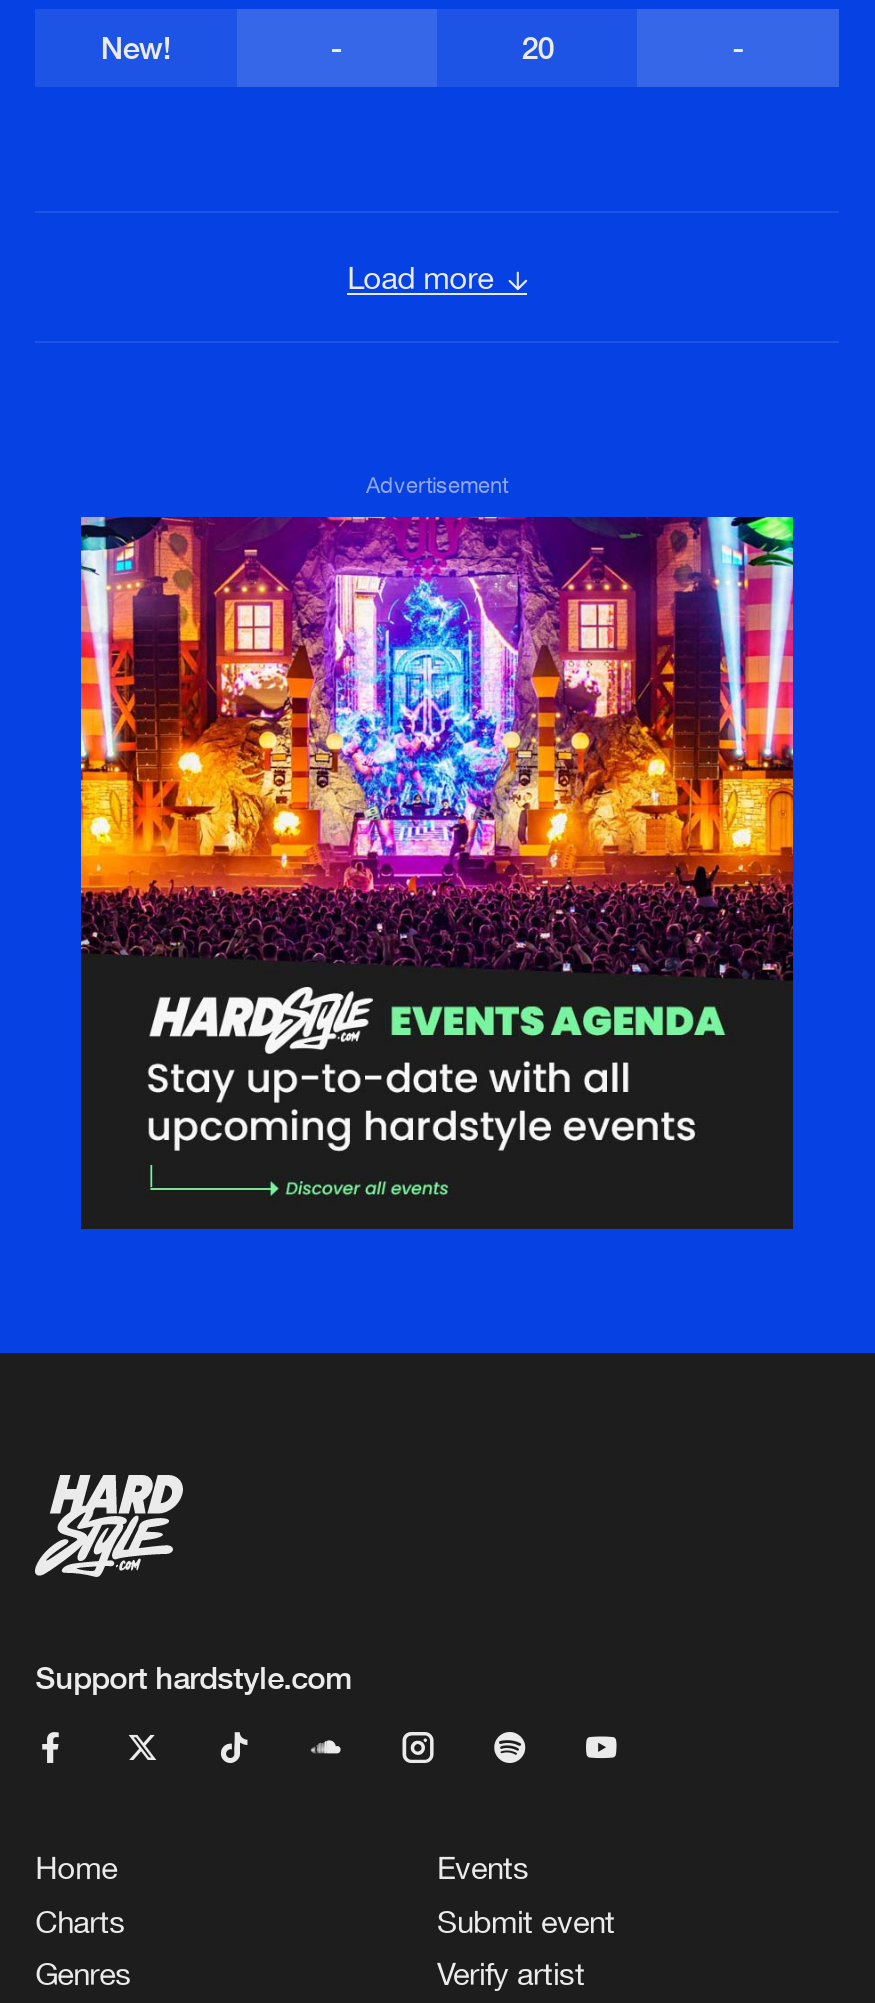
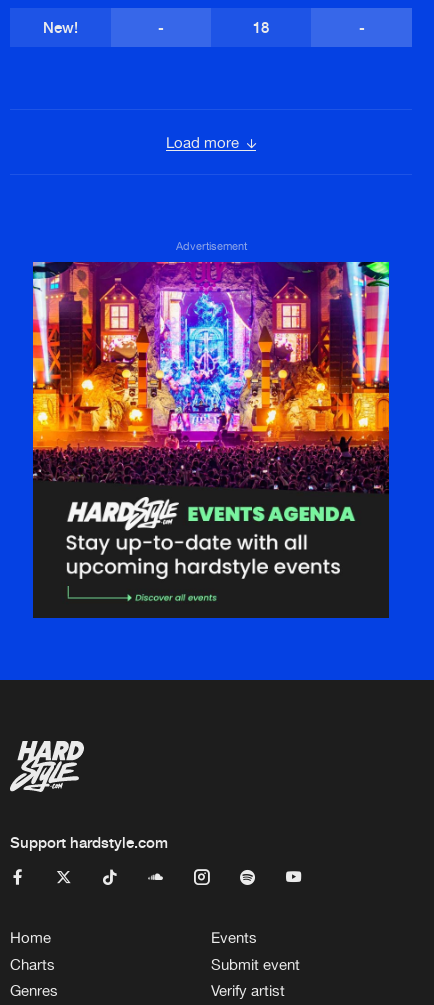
- 20
+ 18
